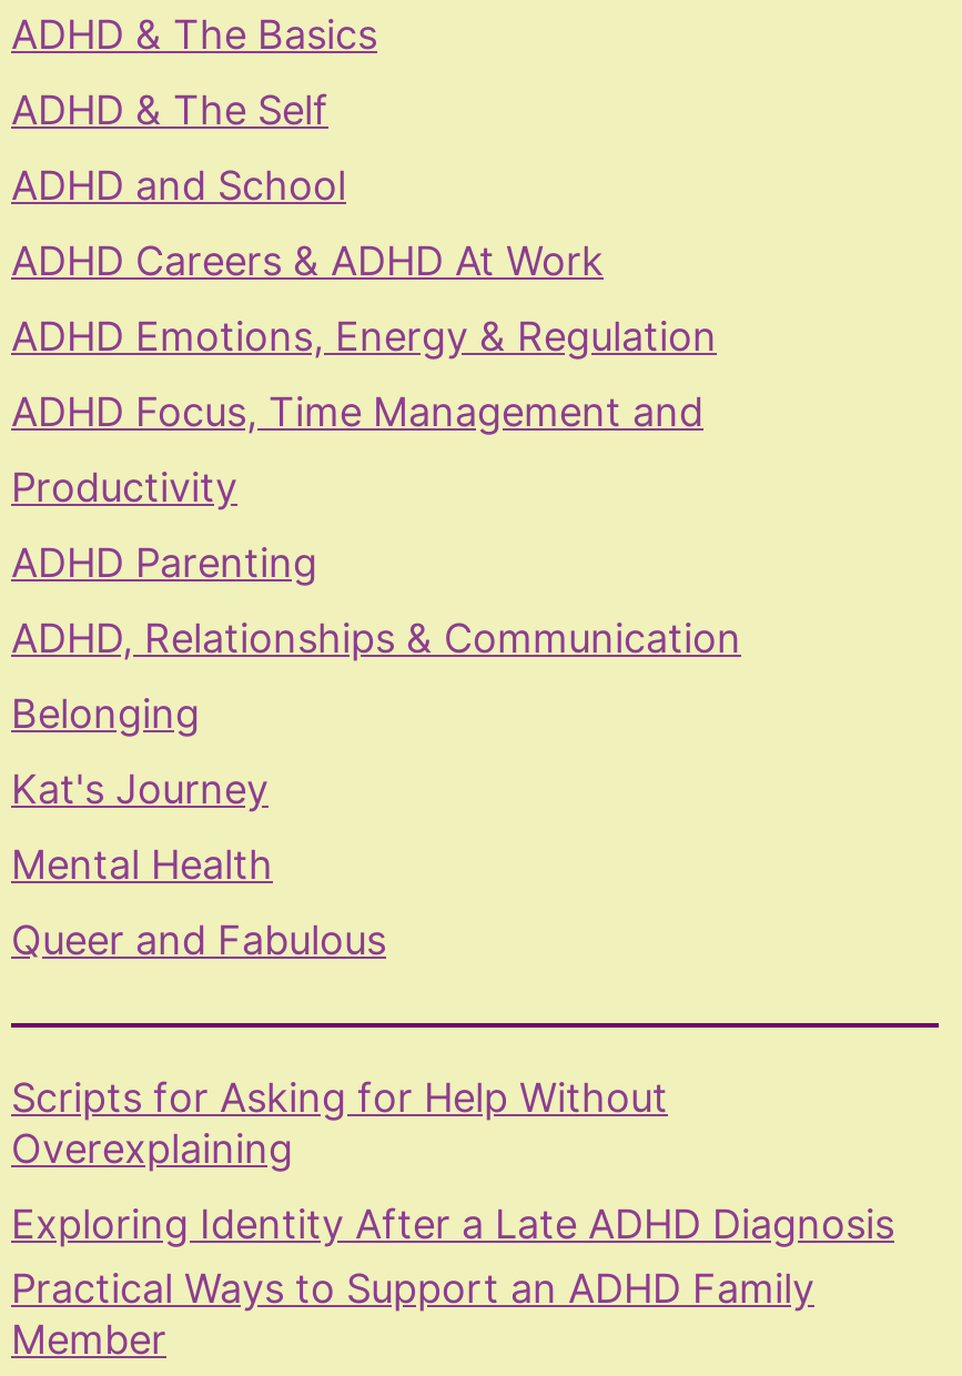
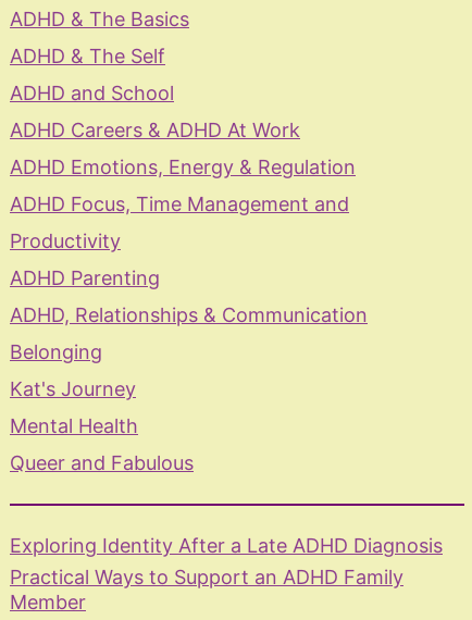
- Scripts for Asking for Help Without
- Overexplaining
